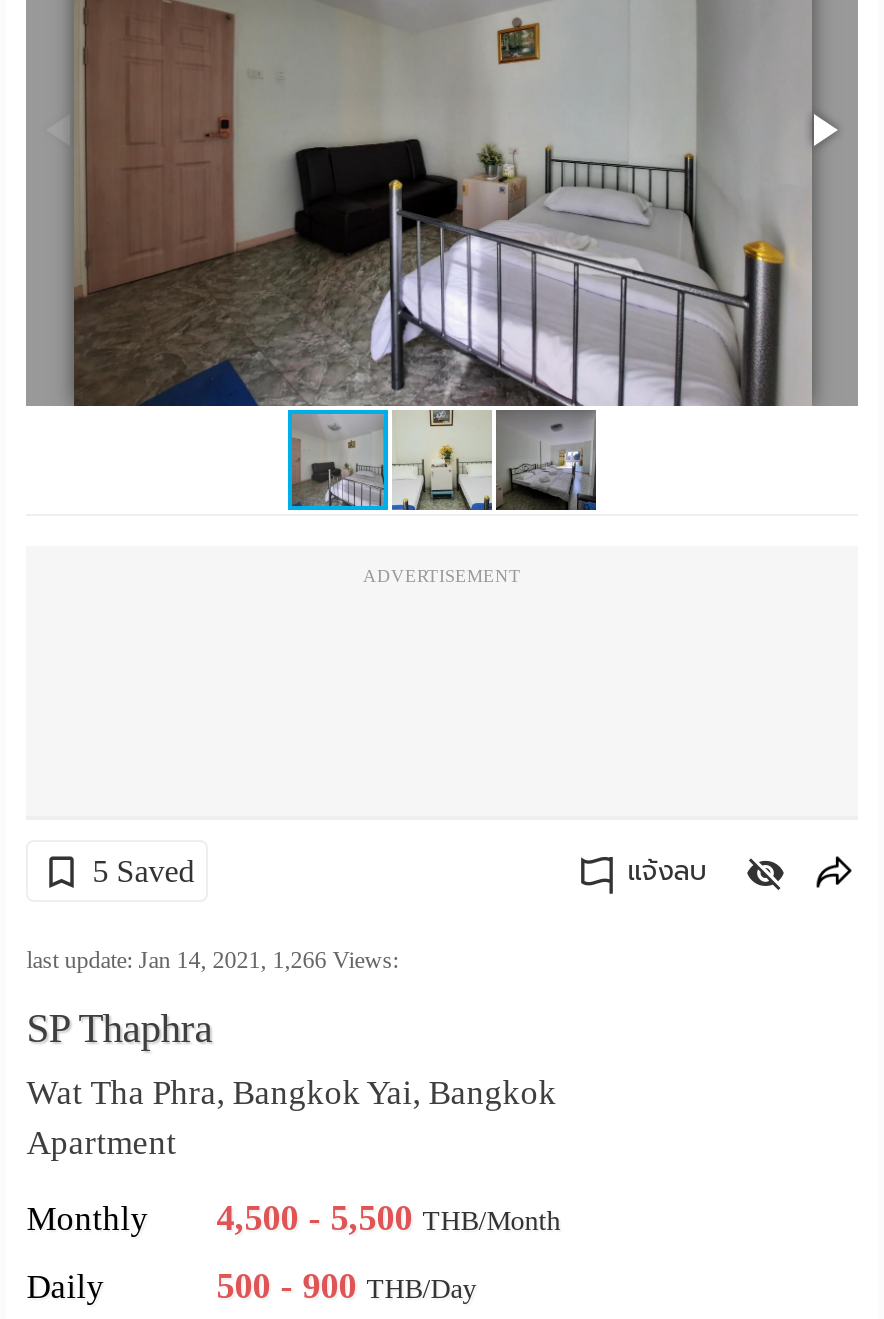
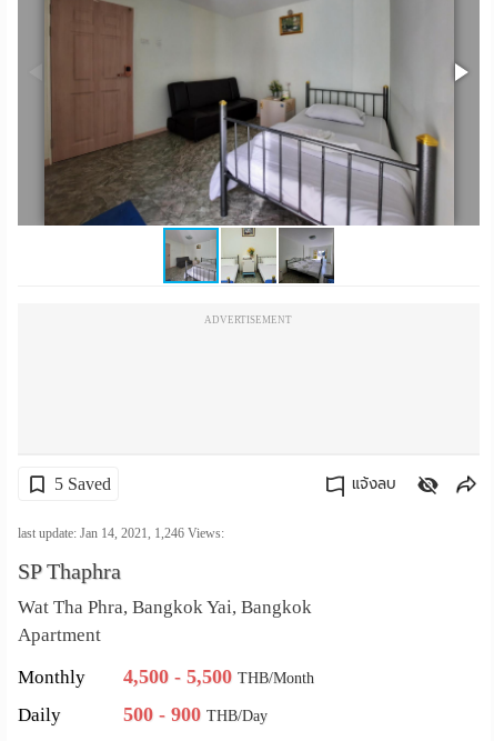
- last update: Jan 14, 2021, 1,266 Views:
+ last update: Jan 14, 2021, 1,246 Views:
